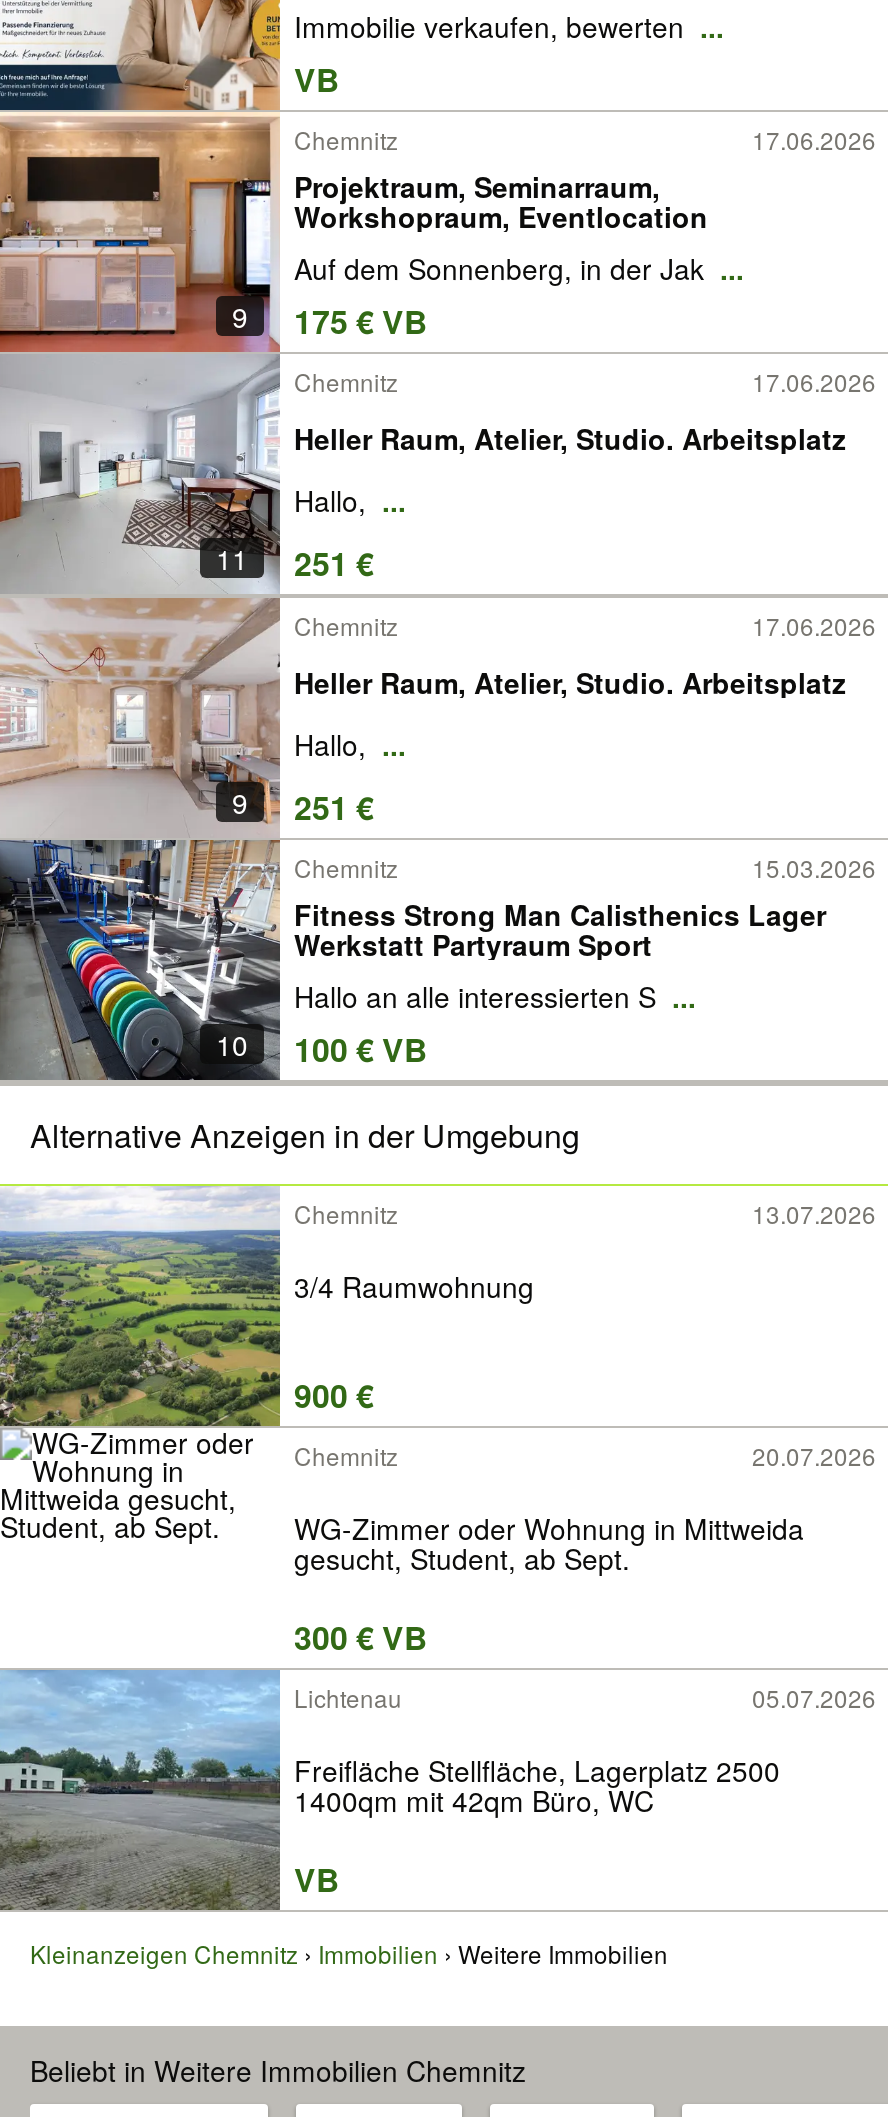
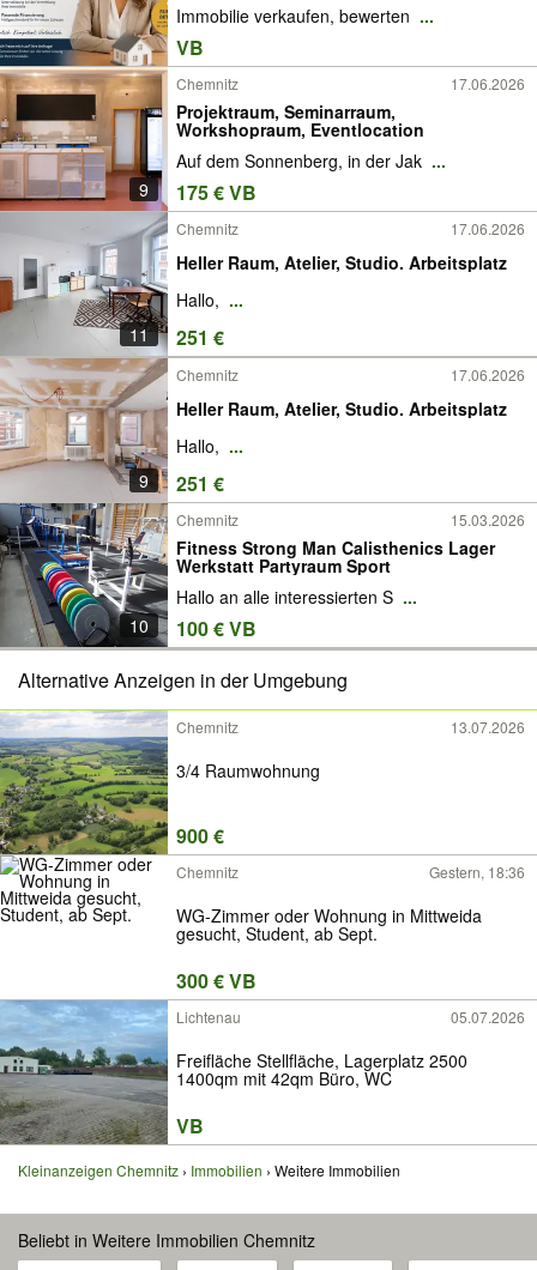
- 20.07.2026
+ Gestern, 18:36
